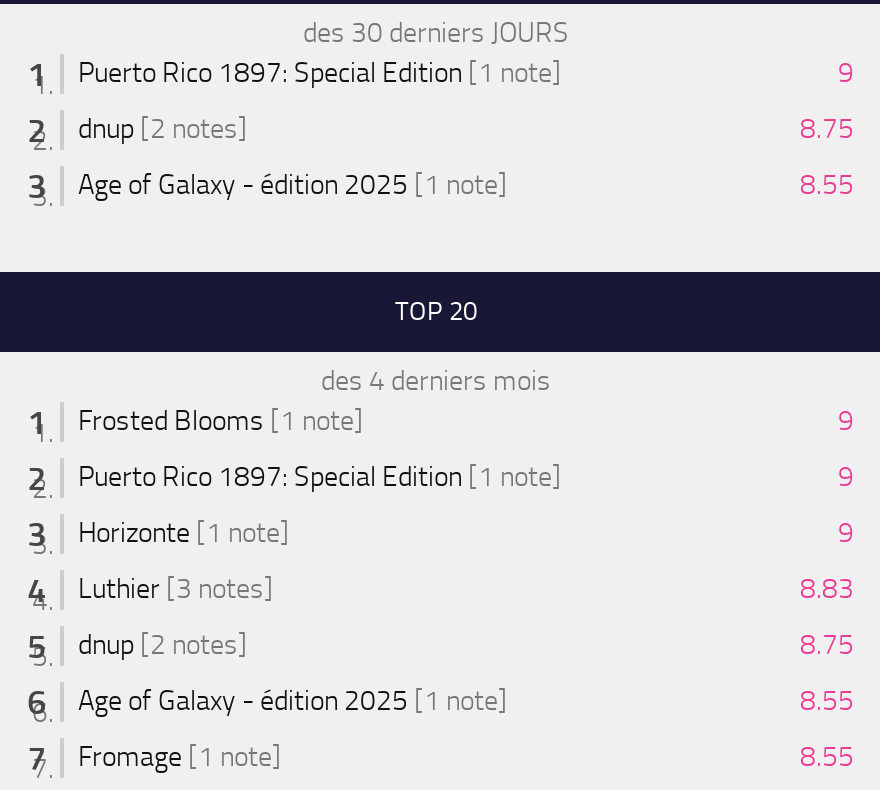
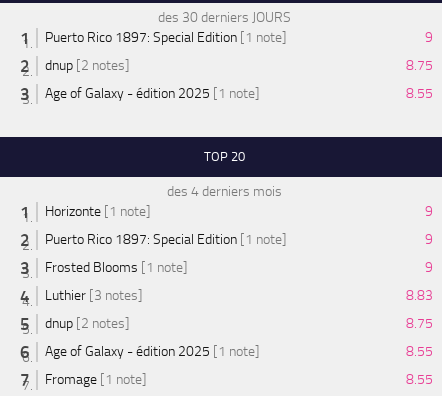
moved down: Frosted Blooms [1 note]

moved up: Horizonte [1 note]
